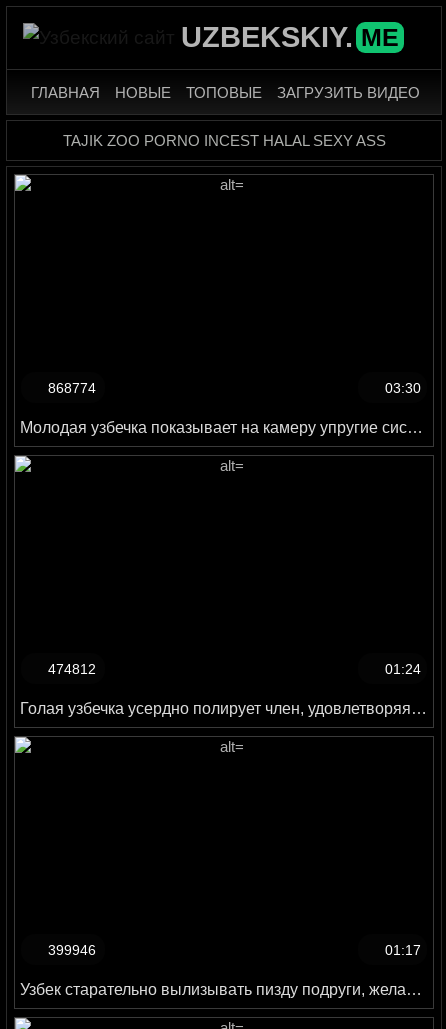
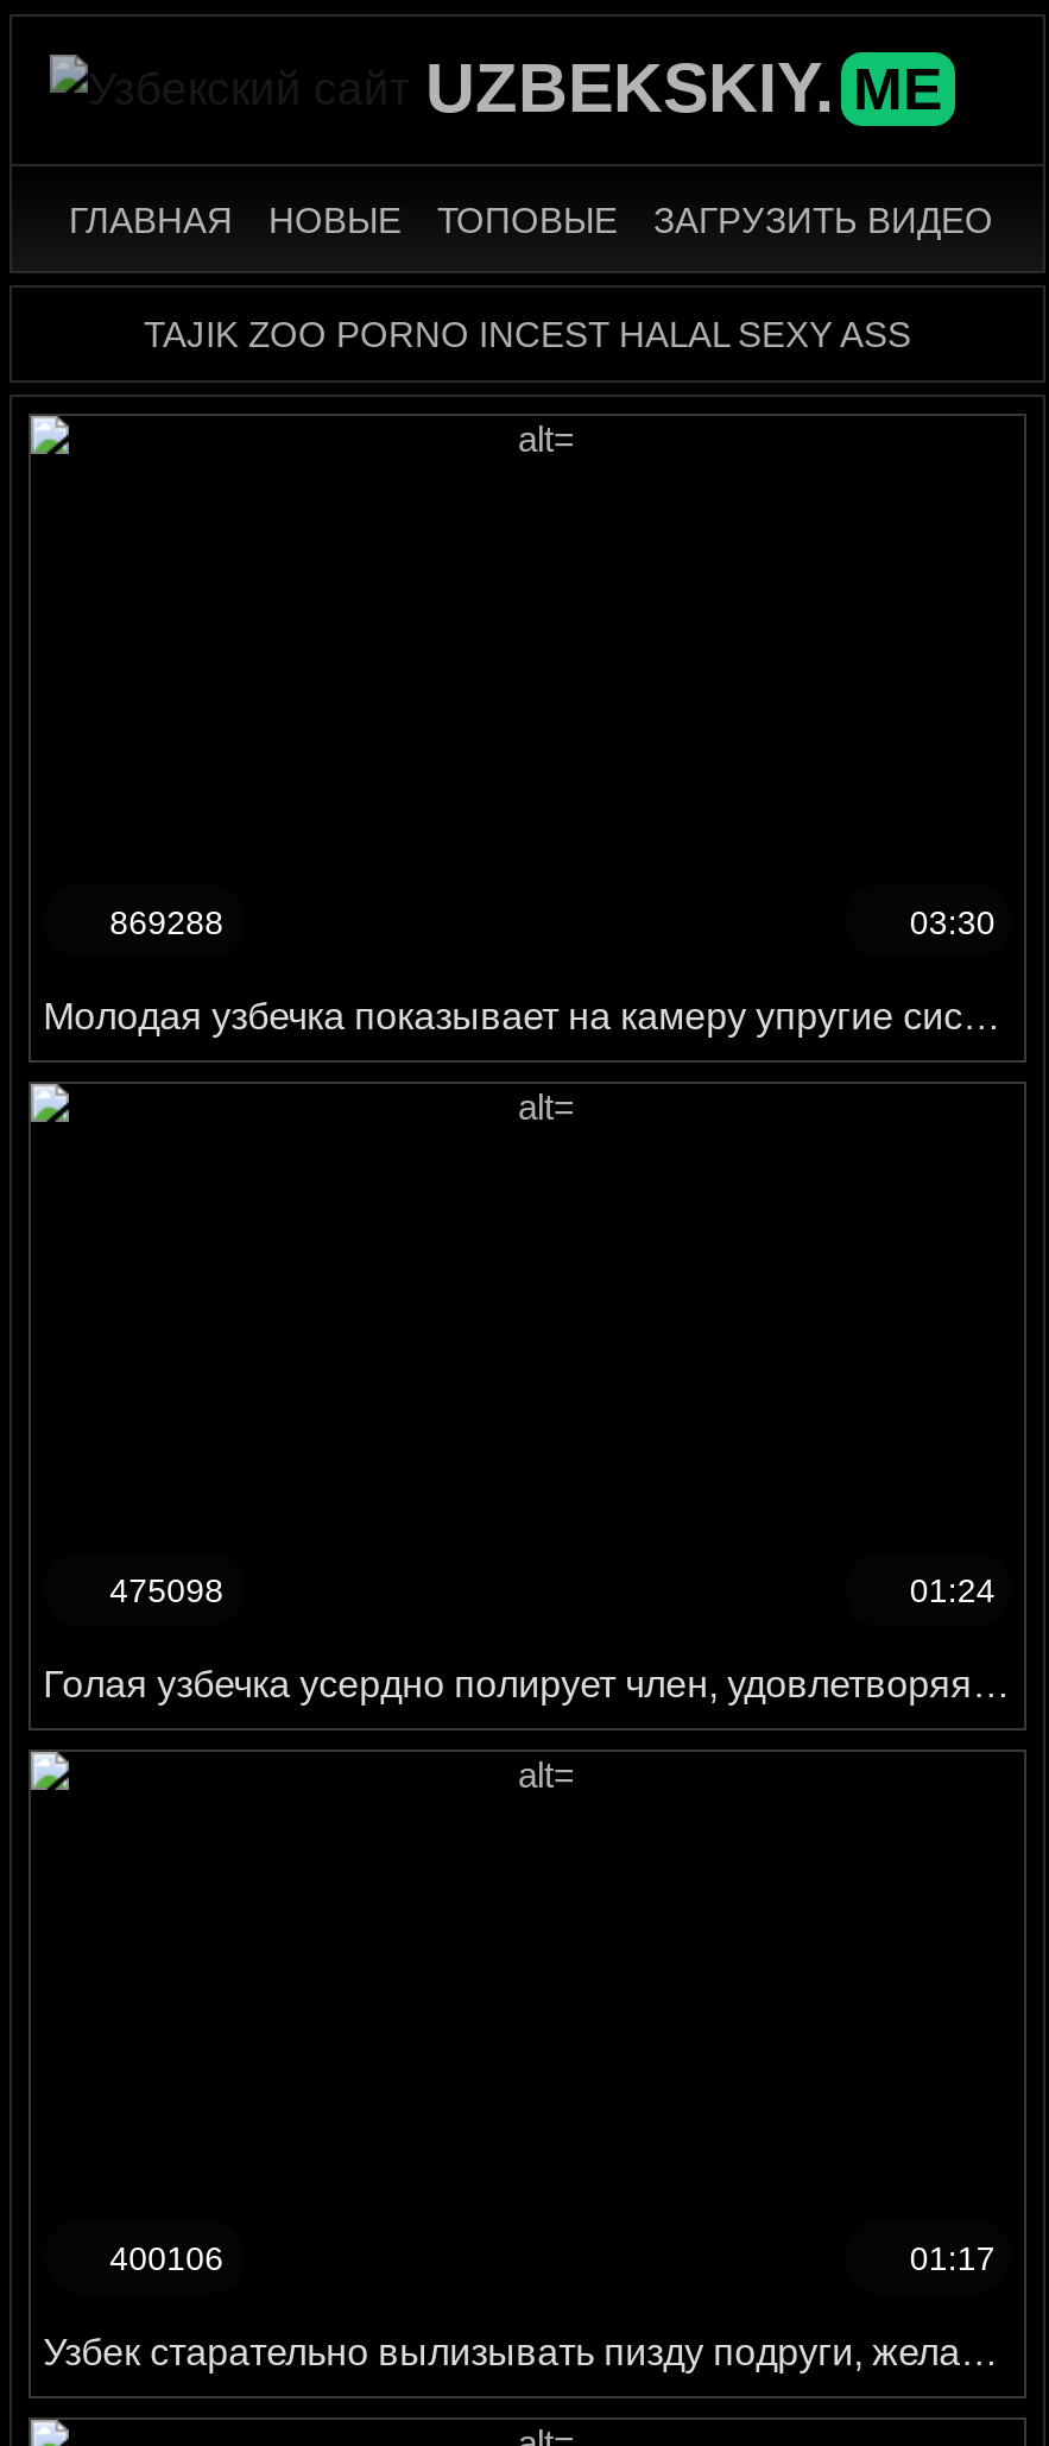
- 868774
+ 869288

- 474812
+ 475098

- 399946
+ 400106
